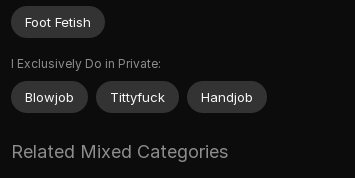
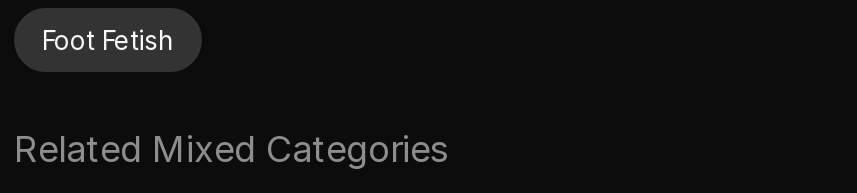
- I Exclusively Do in Private:
- Blowjob
- Tittyfuck
- Handjob
